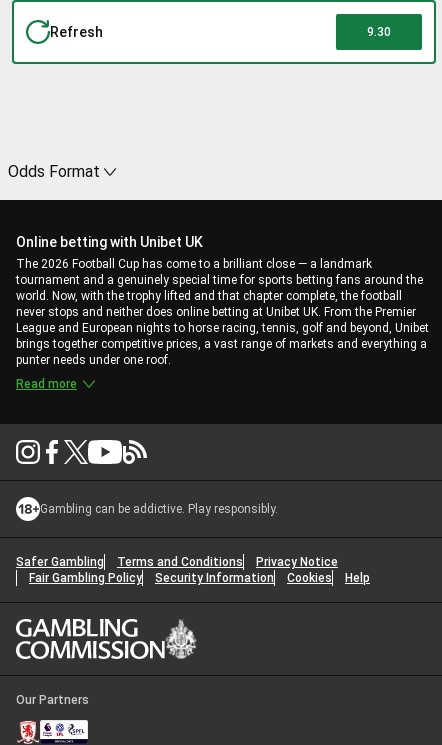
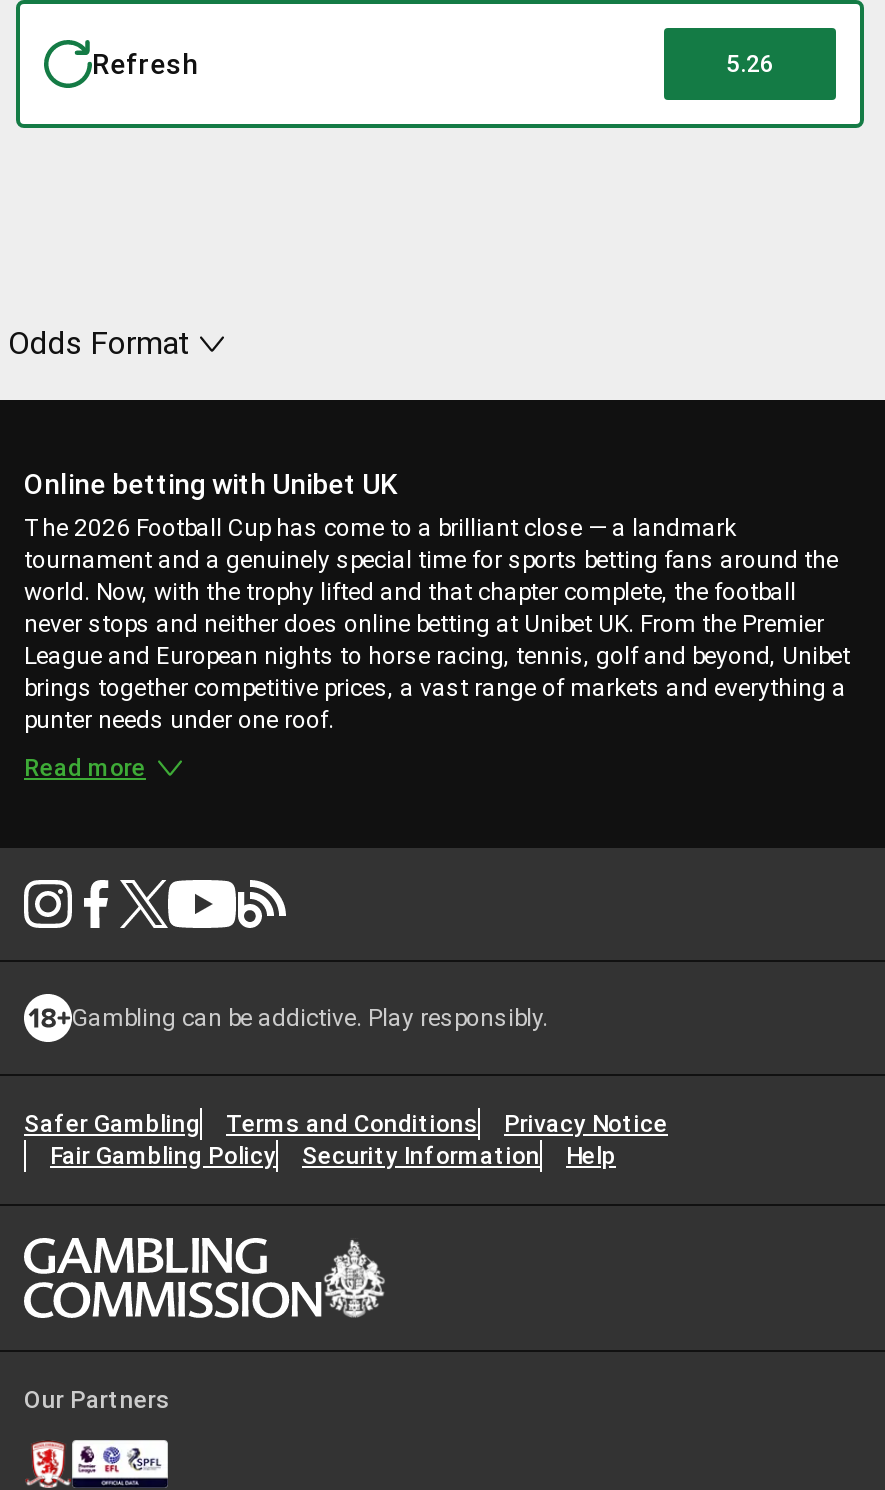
- 9.30
+ 5.26

- Cookies
